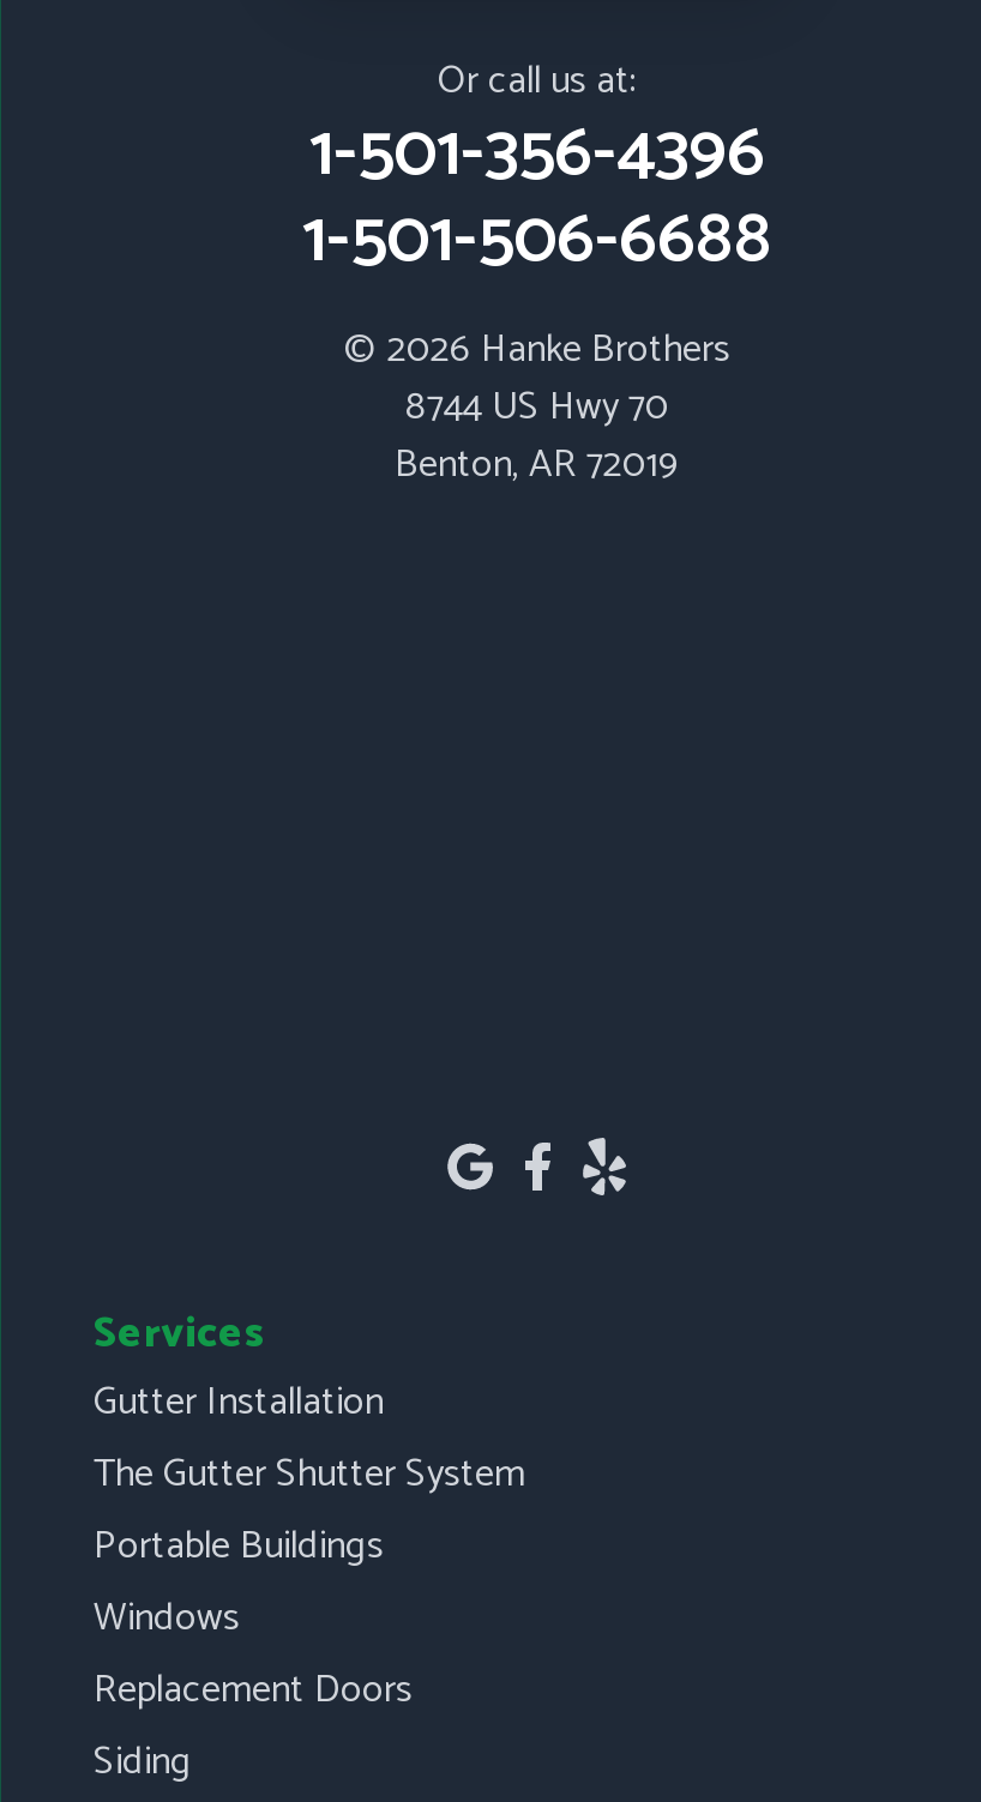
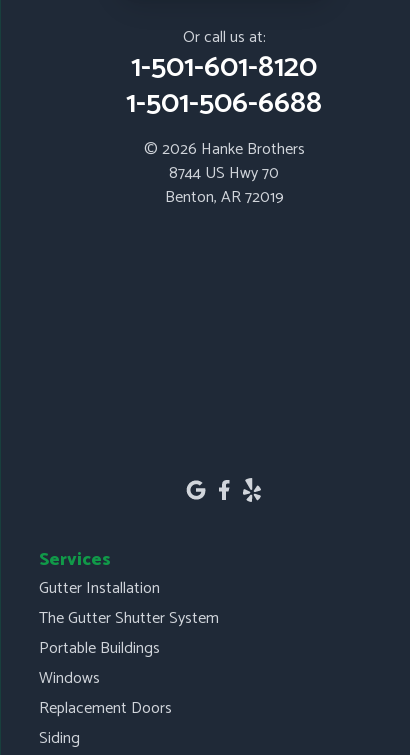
- 1-501-356-4396
+ 1-501-601-8120
